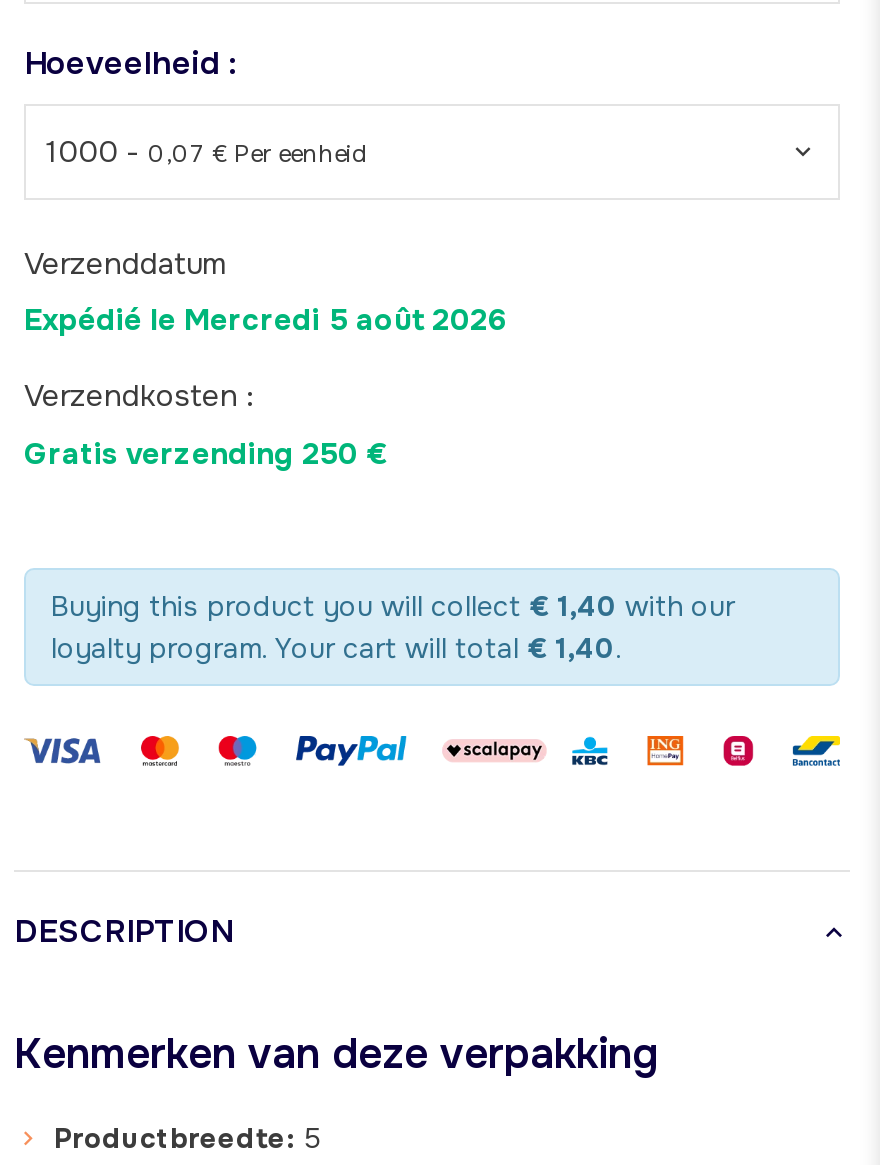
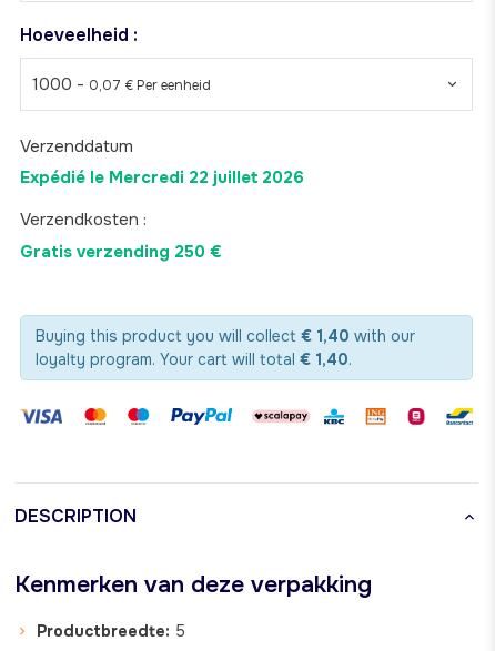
- Expédié le Mercredi 5 août 2026
+ Expédié le Mercredi 22 juillet 2026
